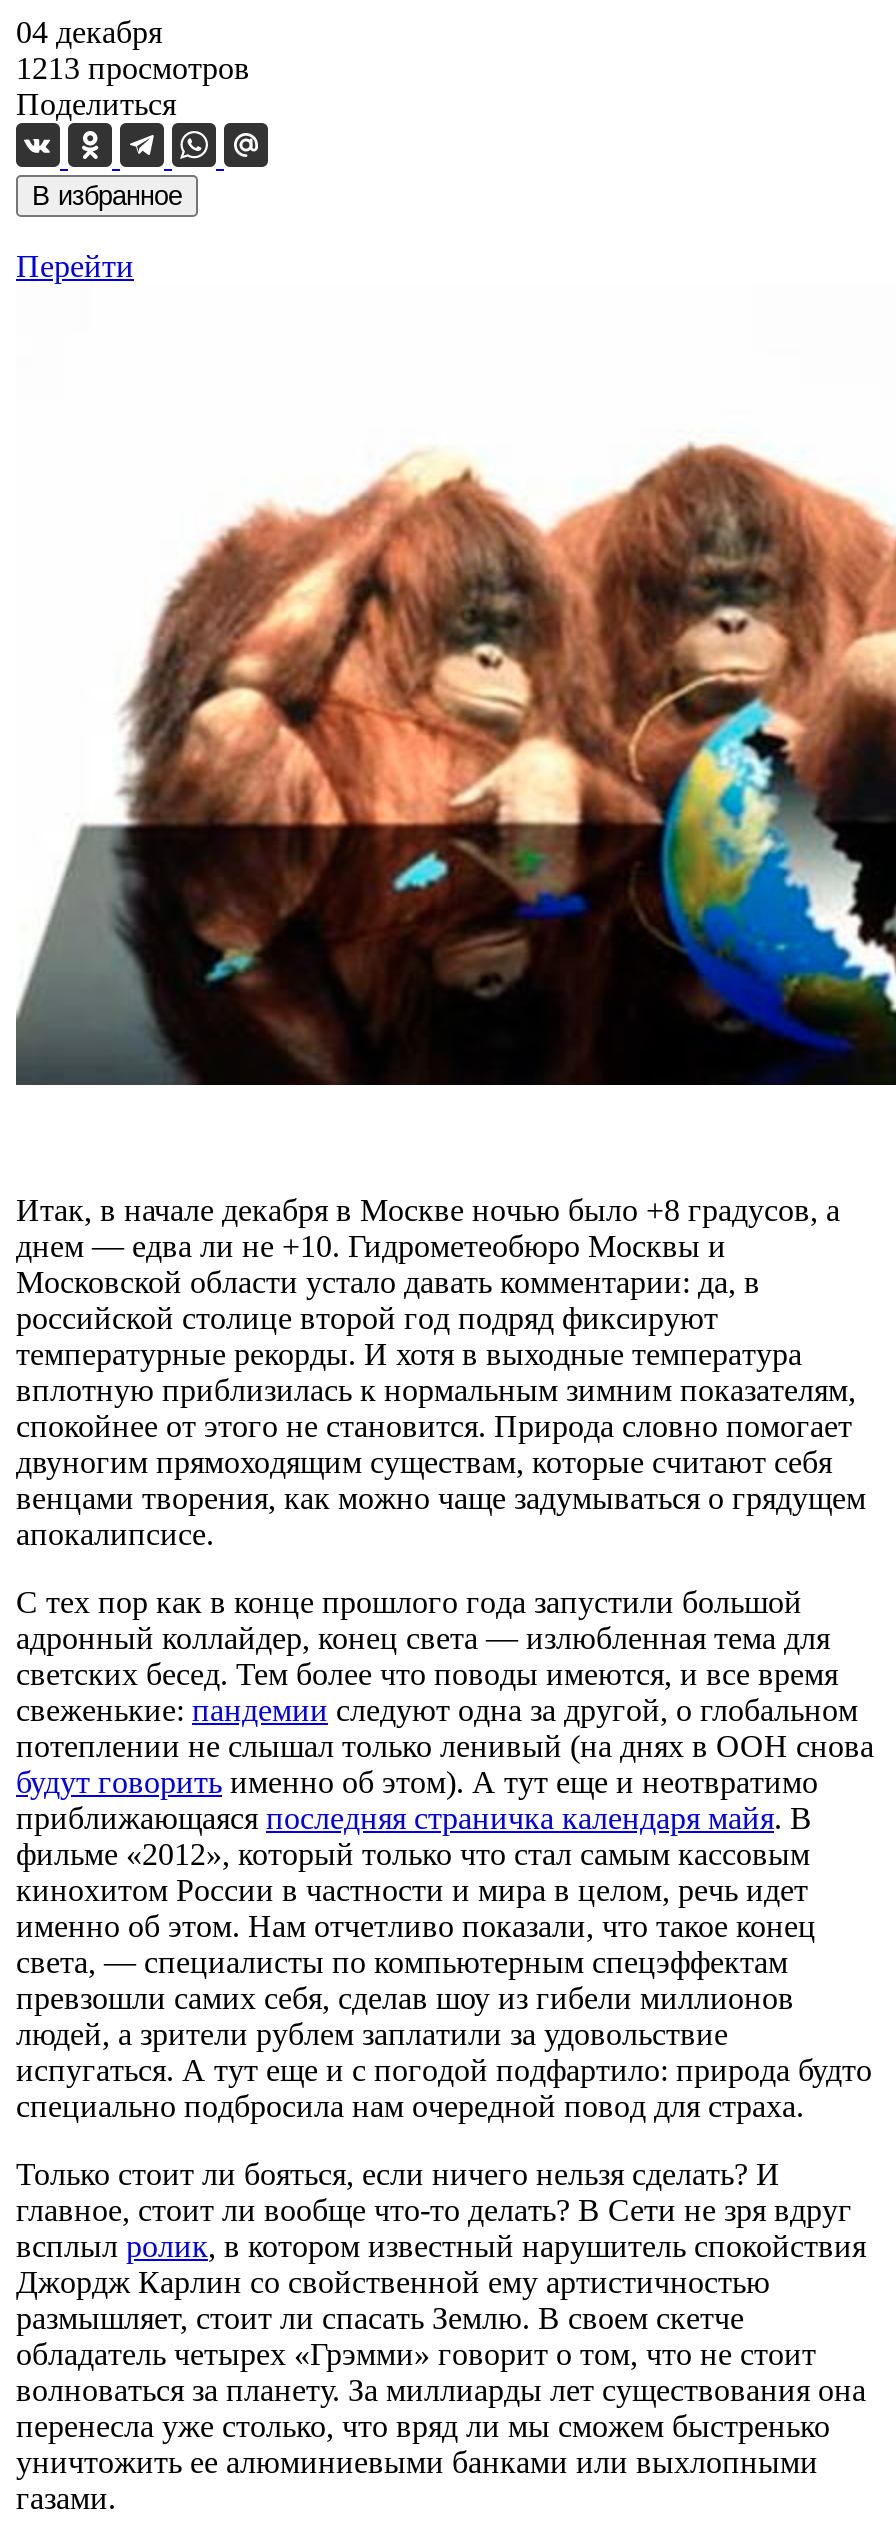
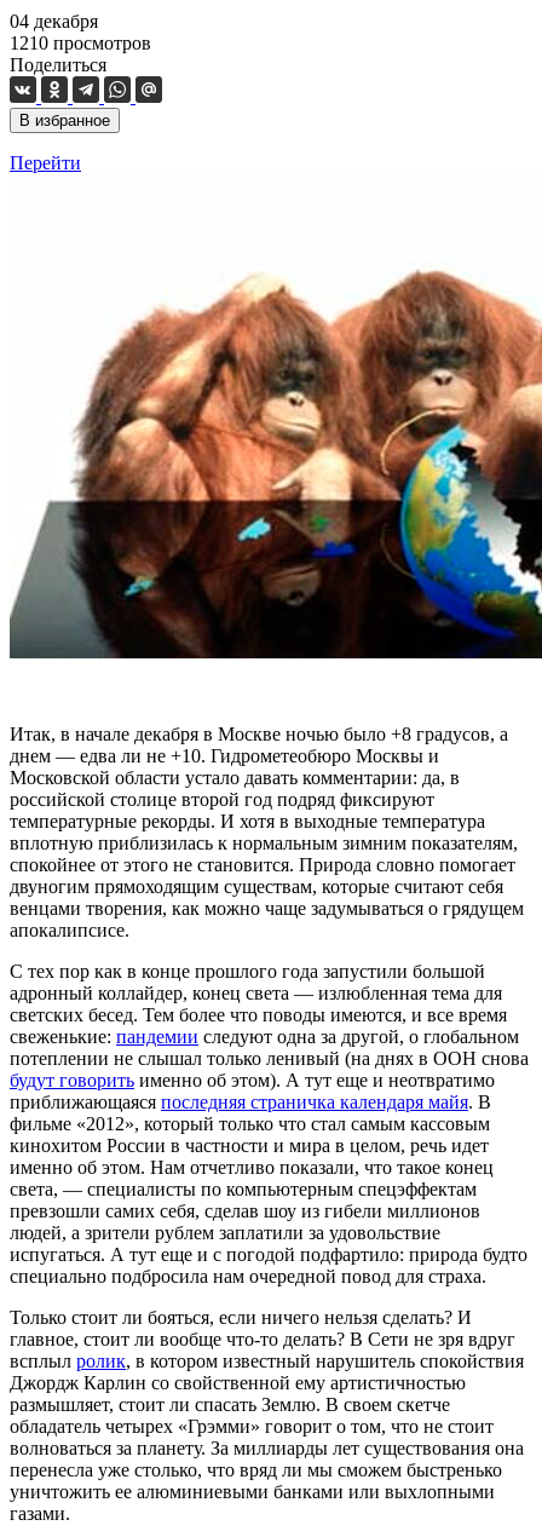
- 1213 просмотров
+ 1210 просмотров
